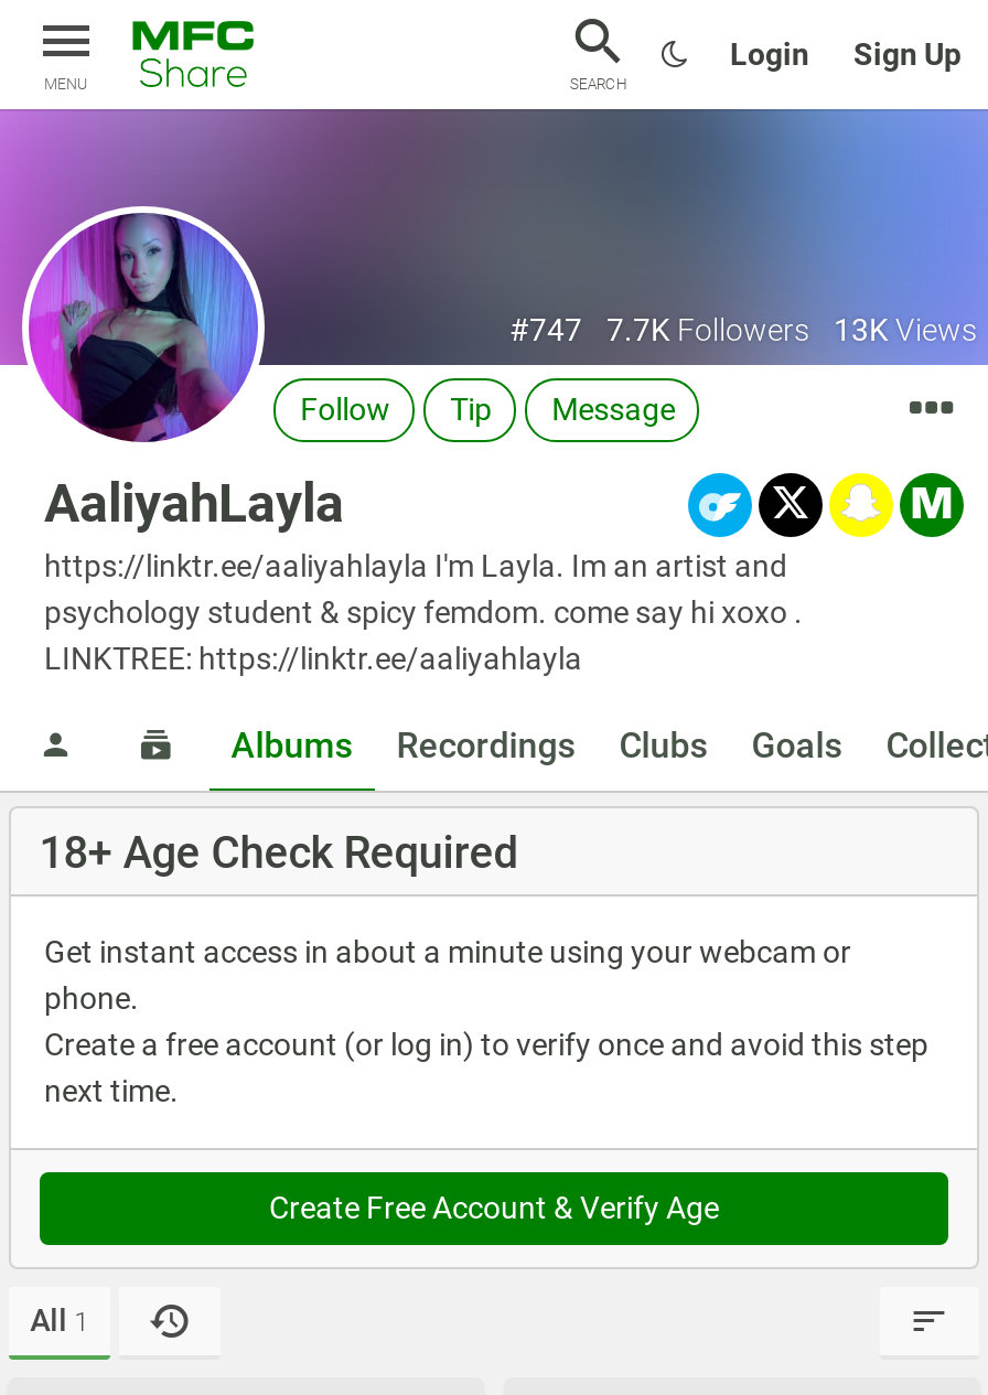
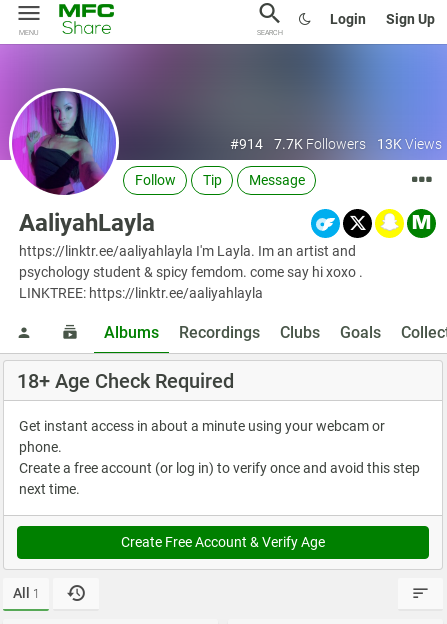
- #747 7.7K Followers 13K Views
+ #914 7.7K Followers 13K Views
